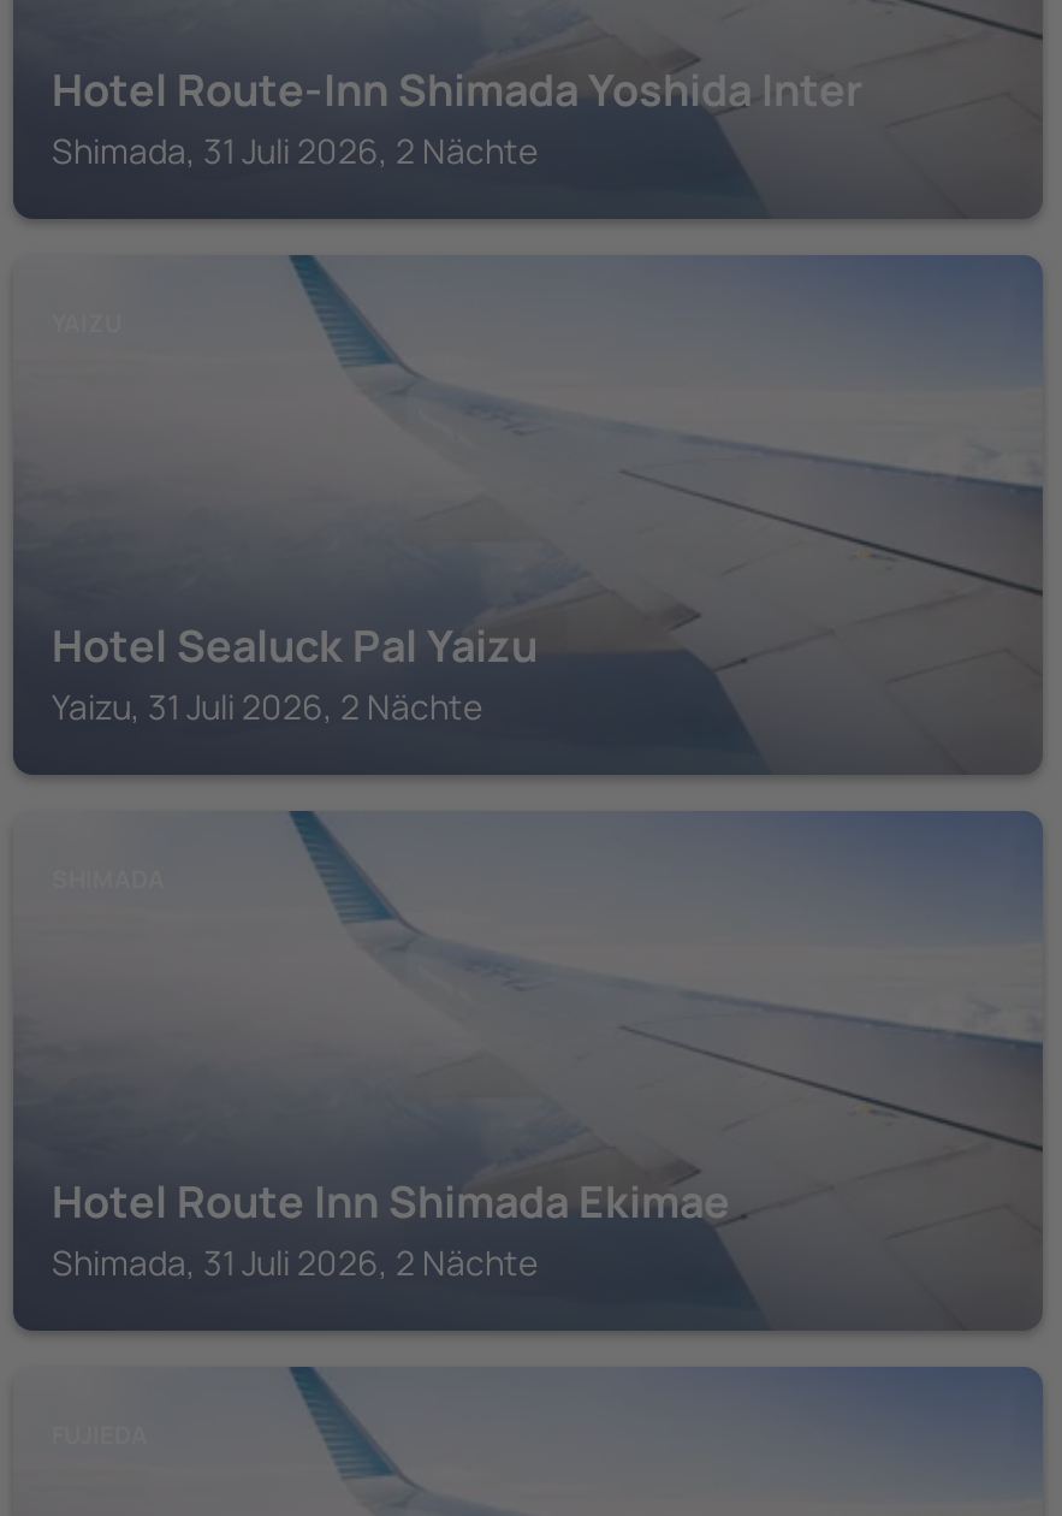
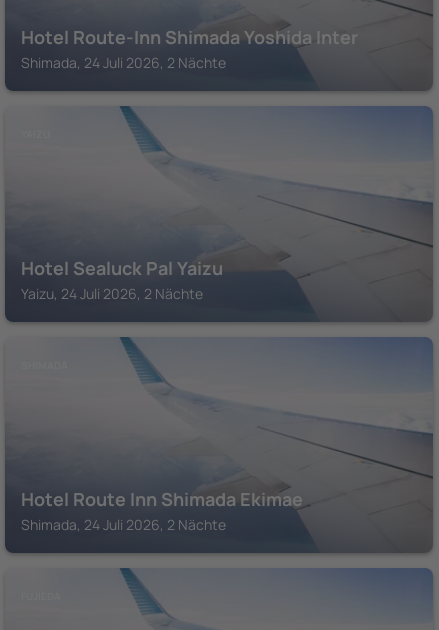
- Shimada, 31 Juli 2026, 2 Nächte
+ Shimada, 24 Juli 2026, 2 Nächte

- Yaizu, 31 Juli 2026, 2 Nächte
+ Yaizu, 24 Juli 2026, 2 Nächte

- Shimada, 31 Juli 2026, 2 Nächte
+ Shimada, 24 Juli 2026, 2 Nächte
